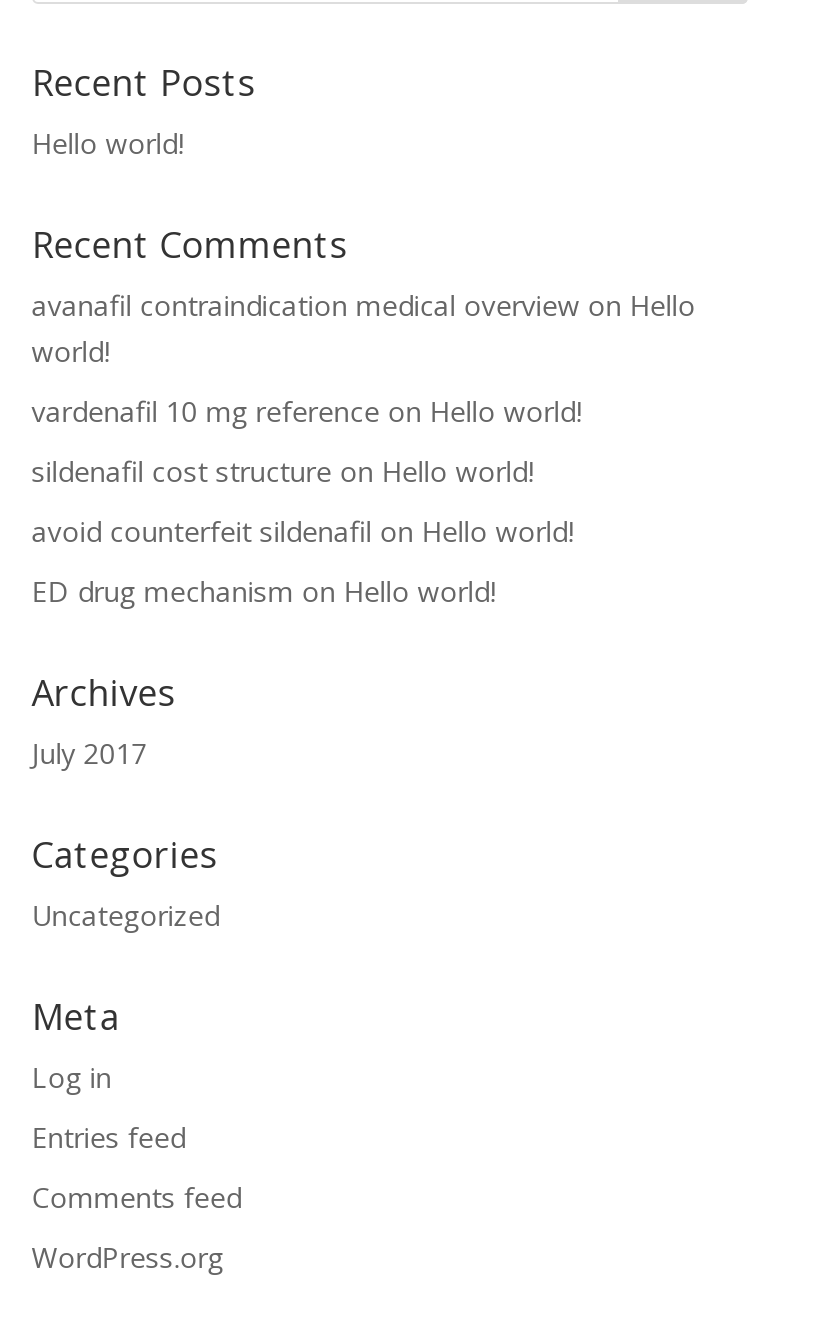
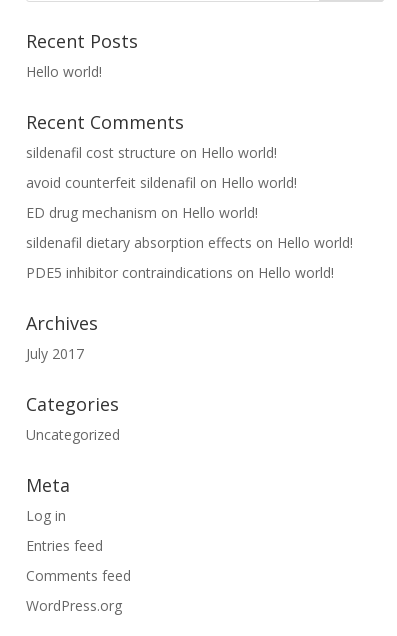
- avanafil contraindication medical overview on Hello
- world!
- vardenafil 10 mg reference on Hello world!

moved up: sildenafil cost structure on Hello world! | avoid counterfeit sildenafil on Hello world! | ED drug mechanism on Hello world!

+ sildenafil dietary absorption effects on Hello world!
+ PDE5 inhibitor contraindications on Hello world!
